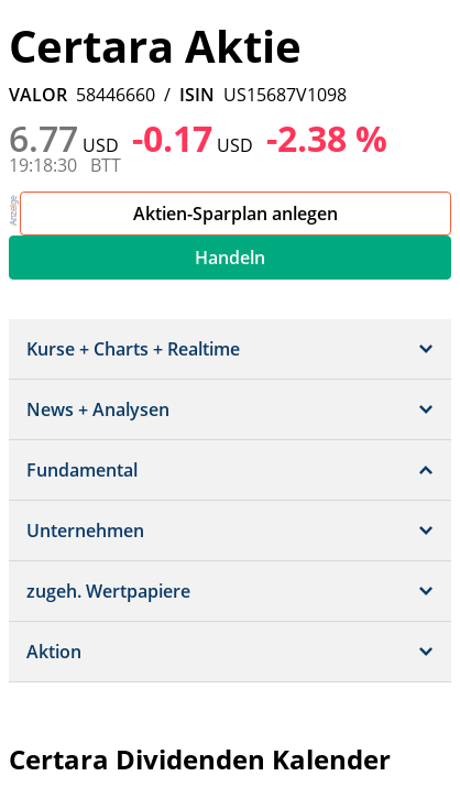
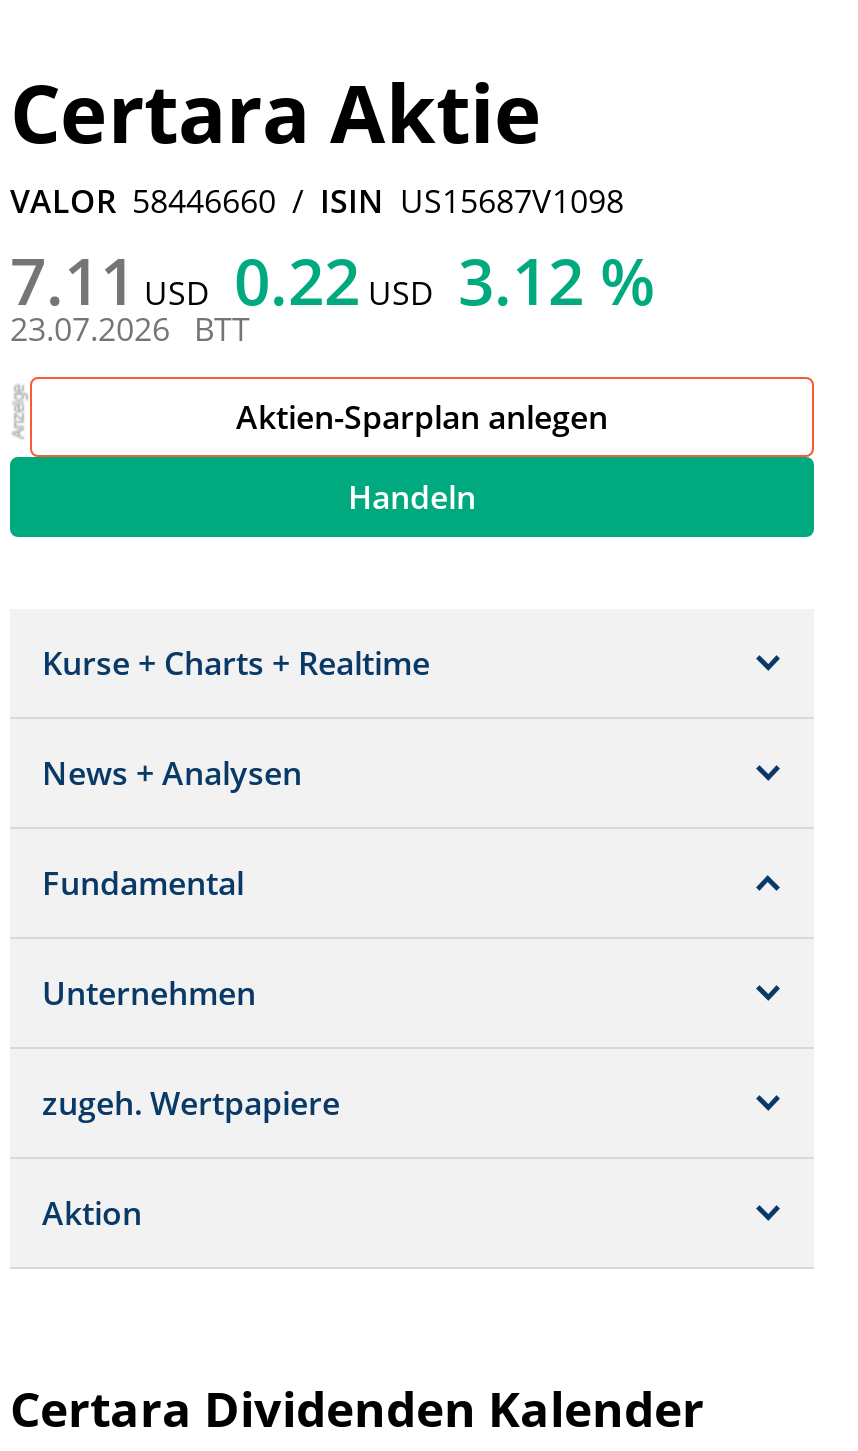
- 6.77 USD -0.17 USD -2.38 %
+ 7.11 USD 0.22 USD 3.12 %

- 19:18:30 BTT
+ 23.07.2026 BTT
